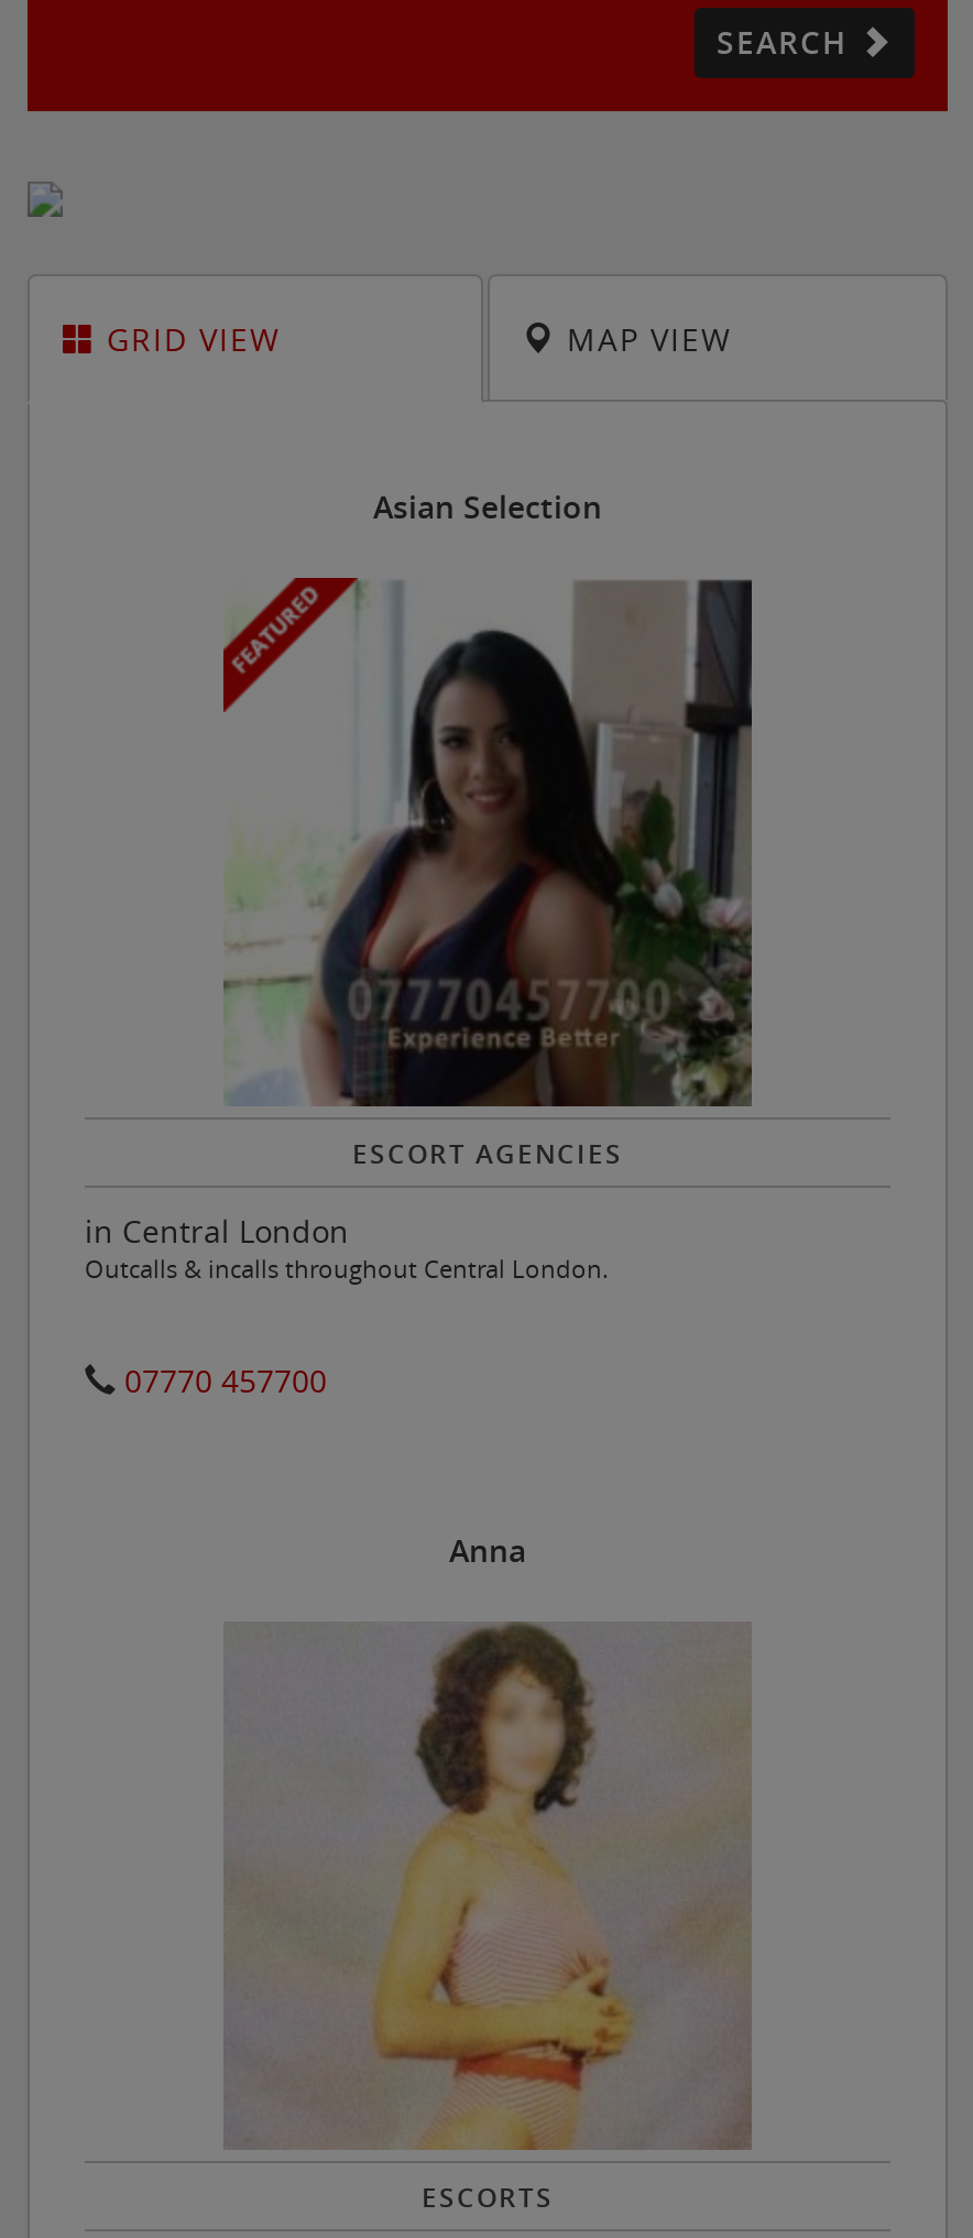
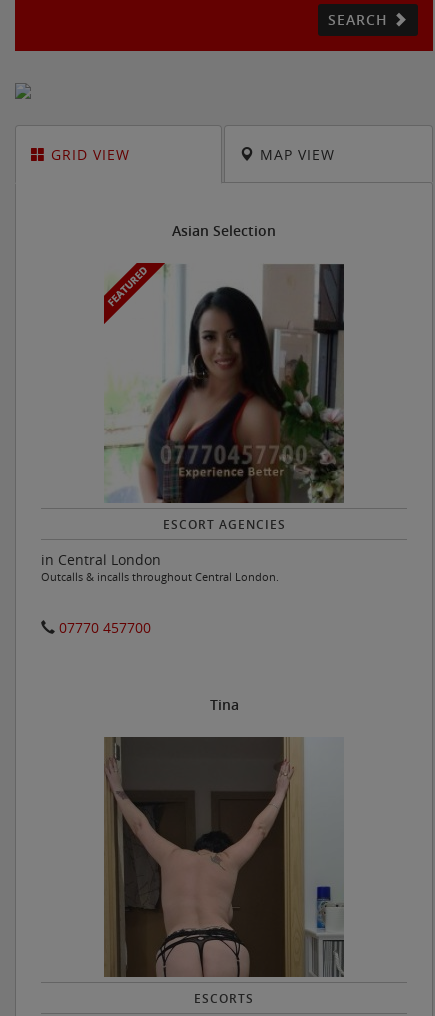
- Anna
+ Tina

- [image]
+ [image]
